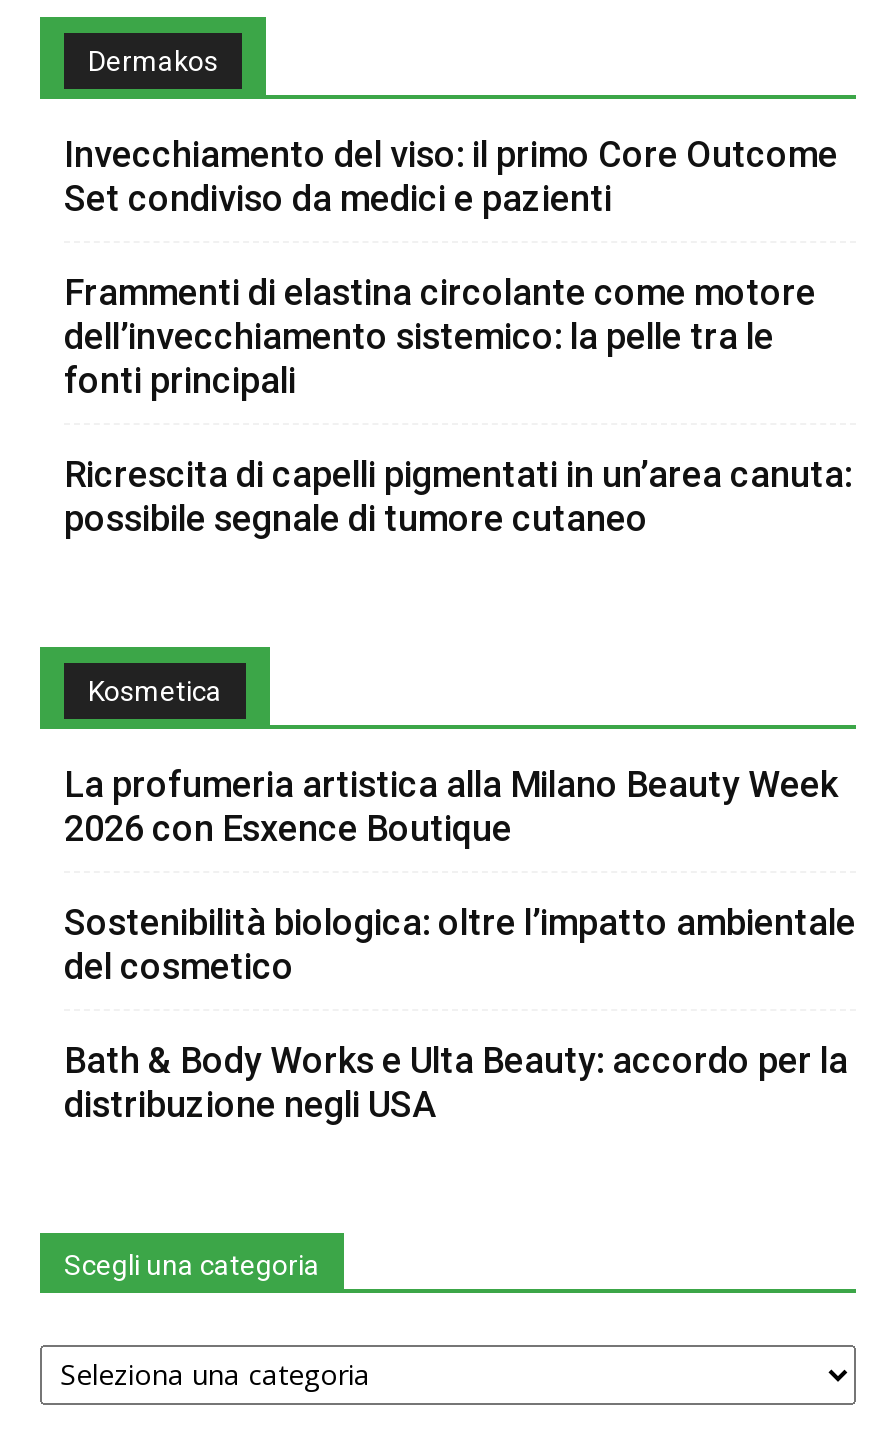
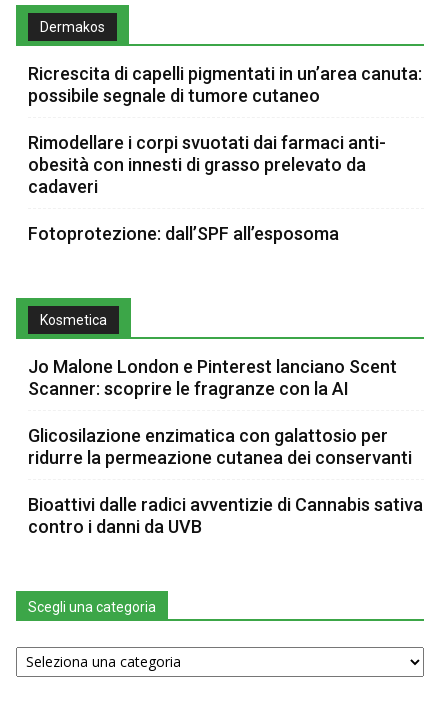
- Invecchiamento del viso: il primo Core Outcome
- Set condiviso da medici e pazienti
- Frammenti di elastina circolante come motore
- dell’invecchiamento sistemico: la pelle tra le
- fonti principali

moved up: Ricrescita di capelli pigmentati in un’area canuta: | possibile segnale di tumore cutaneo

+ Rimodellare i corpi svuotati dai farmaci anti-
+ obesità con innesti di grasso prelevato da
+ cadaveri
+ Fotoprotezione: dall’SPF all’esposoma

- La profumeria artistica alla Milano Beauty Week
- 2026 con Esxence Boutique
+ Jo Malone London e Pinterest lanciano Scent
+ Scanner: scoprire le fragranze con la AI

- Sostenibilità biologica: oltre l’impatto ambientale
- del cosmetico
+ Glicosilazione enzimatica con galattosio per
+ ridurre la permeazione cutanea dei conservanti

- Bath & Body Works e Ulta Beauty: accordo per la
- distribuzione negli USA
+ Bioattivi dalle radici avventizie di Cannabis sativa
+ contro i danni da UVB
